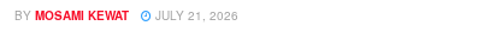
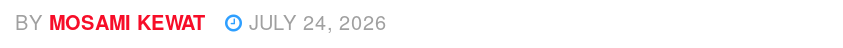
- BY MOSAMI KEWAT JULY 21, 2026
+ BY MOSAMI KEWAT JULY 24, 2026
